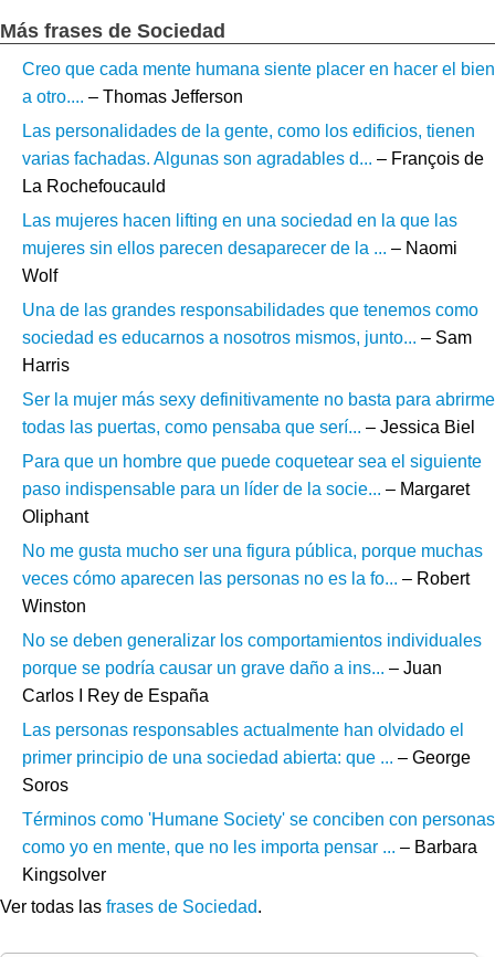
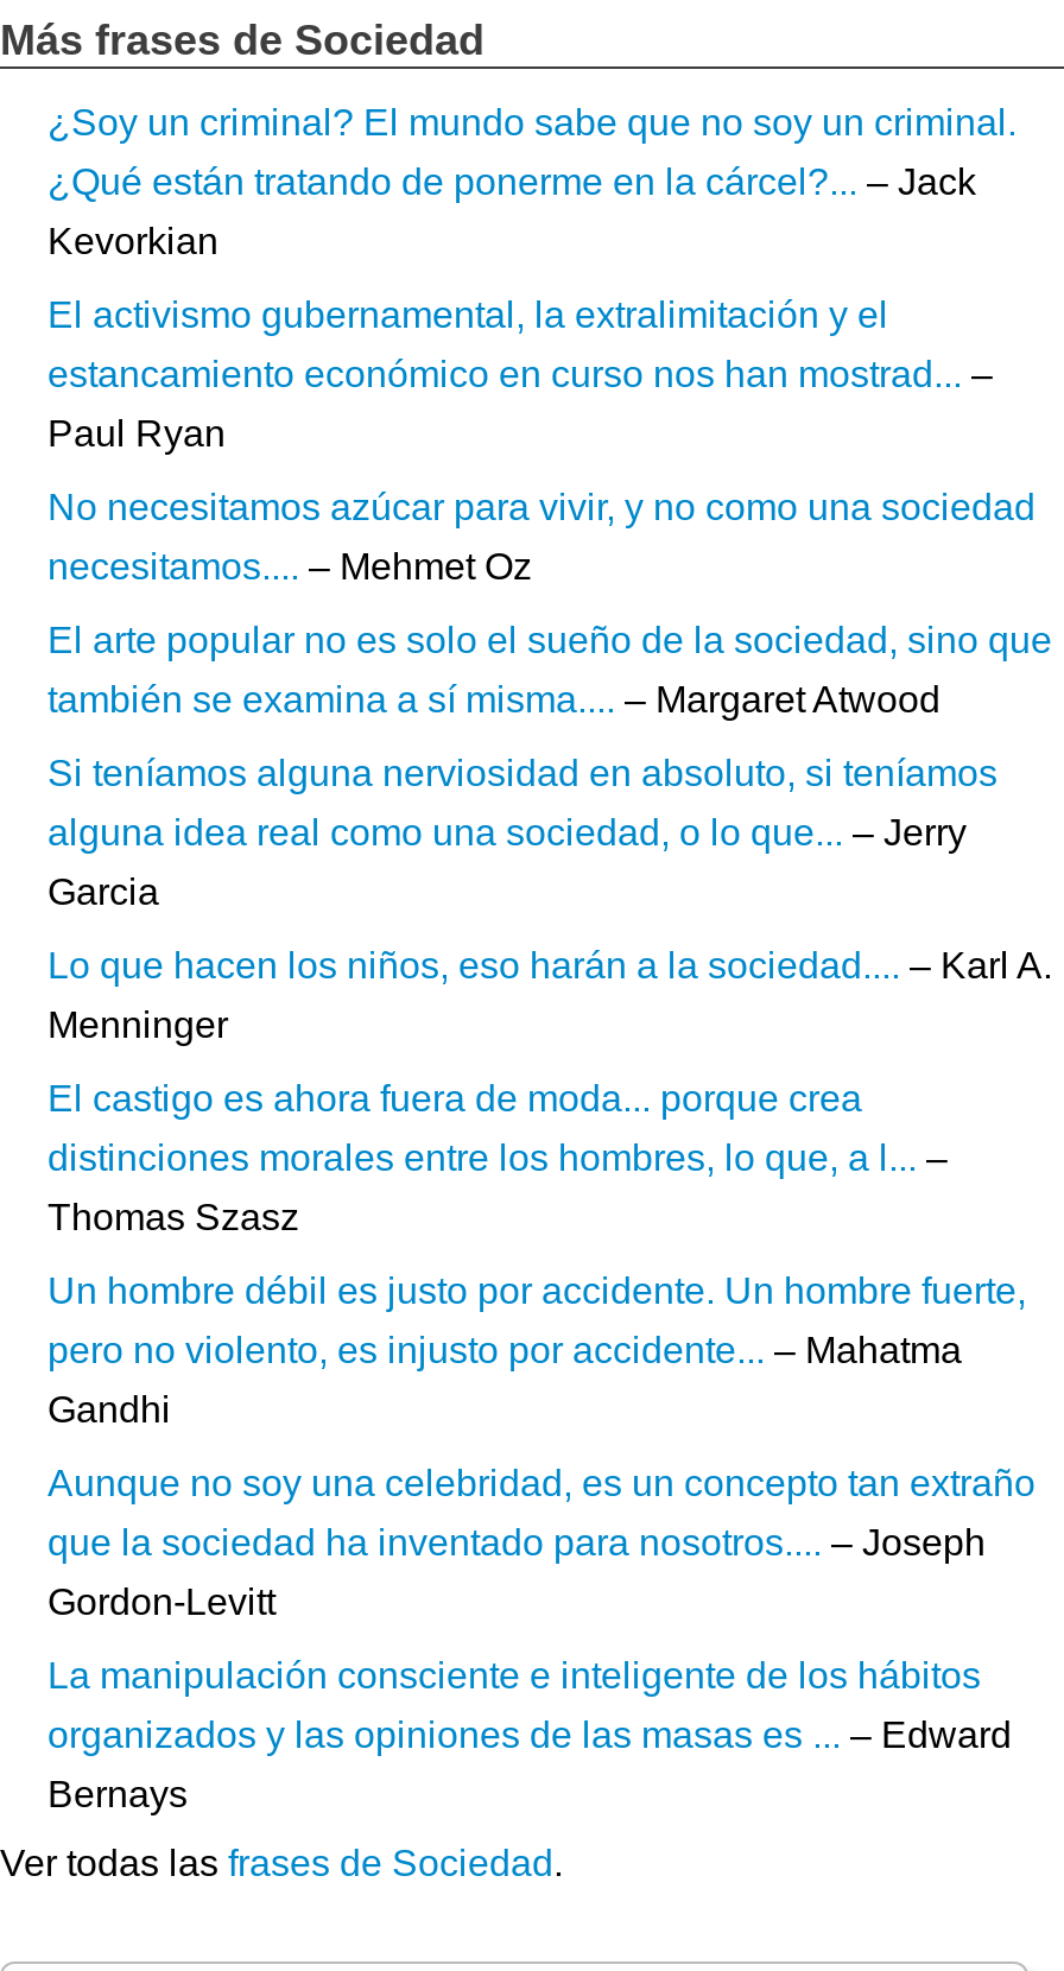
- Creo que cada mente humana siente placer en hacer el bien
- a otro.... – Thomas Jefferson
- Las personalidades de la gente, como los edificios, tienen
- varias fachadas. Algunas son agradables d... – François de
- La Rochefoucauld
- Las mujeres hacen lifting en una sociedad en la que las
- mujeres sin ellos parecen desaparecer de la ... – Naomi
- Wolf
- Una de las grandes responsabilidades que tenemos como
- sociedad es educarnos a nosotros mismos, junto... – Sam
- Harris
- Ser la mujer más sexy definitivamente no basta para abrirme
- todas las puertas, como pensaba que serí... – Jessica Biel
- Para que un hombre que puede coquetear sea el siguiente
- paso indispensable para un líder de la socie... – Margaret
- Oliphant
- No me gusta mucho ser una figura pública, porque muchas
- veces cómo aparecen las personas no es la fo... – Robert
- Winston
- No se deben generalizar los comportamientos individuales
- porque se podría causar un grave daño a ins... – Juan
- Carlos I Rey de España
- Las personas responsables actualmente han olvidado el
- primer principio de una sociedad abierta: que ... – George
- Soros
- Términos como 'Humane Society' se conciben con personas
- como yo en mente, que no les importa pensar ... – Barbara
- Kingsolver
+ ¿Soy un criminal? El mundo sabe que no soy un criminal.
+ ¿Qué están tratando de ponerme en la cárcel?... – Jack
+ Kevorkian
+ El activismo gubernamental, la extralimitación y el
+ estancamiento económico en curso nos han mostrad... –
+ Paul Ryan
+ No necesitamos azúcar para vivir, y no como una sociedad
+ necesitamos.... – Mehmet Oz
+ El arte popular no es solo el sueño de la sociedad, sino que
+ también se examina a sí misma.... – Margaret Atwood
+ Si teníamos alguna nerviosidad en absoluto, si teníamos
+ alguna idea real como una sociedad, o lo que... – Jerry
+ Garcia
+ Lo que hacen los niños, eso harán a la sociedad.... – Karl A.
+ Menninger
+ El castigo es ahora fuera de moda... porque crea
+ distinciones morales entre los hombres, lo que, a l... –
+ Thomas Szasz
+ Un hombre débil es justo por accidente. Un hombre fuerte,
+ pero no violento, es injusto por accidente... – Mahatma
+ Gandhi
+ Aunque no soy una celebridad, es un concepto tan extraño
+ que la sociedad ha inventado para nosotros.... – Joseph
+ Gordon-Levitt
+ La manipulación consciente e inteligente de los hábitos
+ organizados y las opiniones de las masas es ... – Edward
+ Bernays
